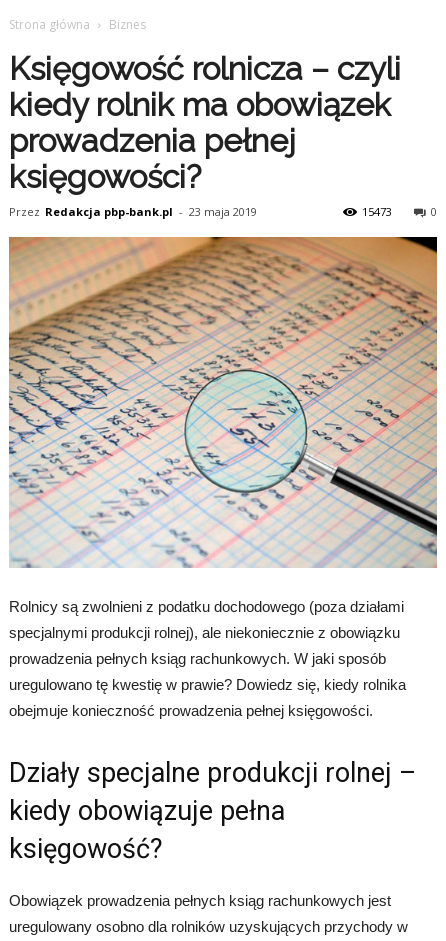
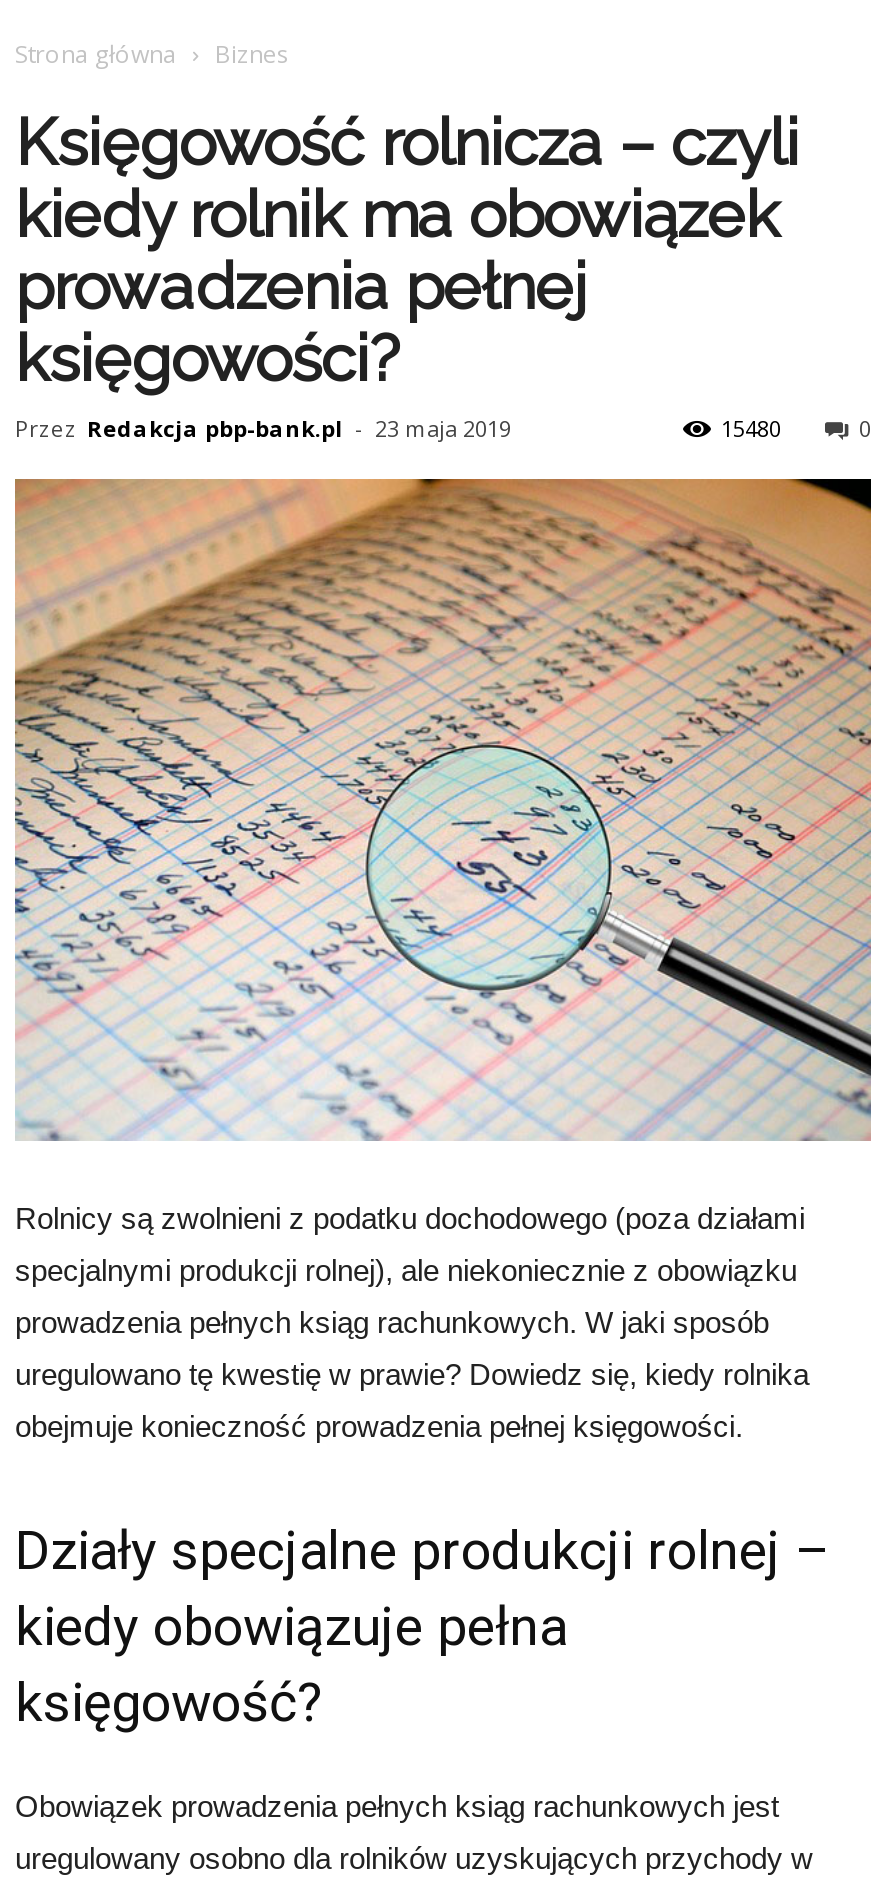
- 15473
+ 15480
